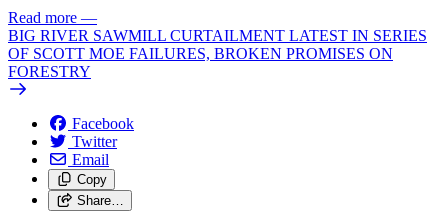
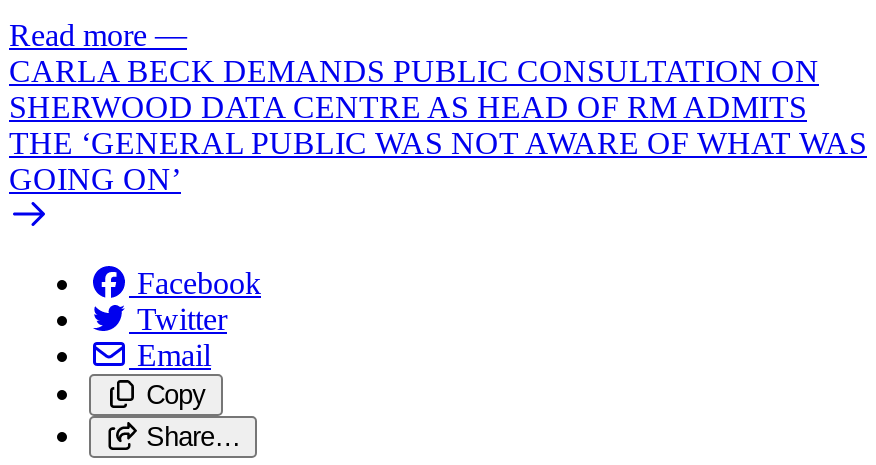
- BIG RIVER SAWMILL CURTAILMENT LATEST IN SERIES
- OF SCOTT MOE FAILURES, BROKEN PROMISES ON
- FORESTRY
+ CARLA BECK DEMANDS PUBLIC CONSULTATION ON
+ SHERWOOD DATA CENTRE AS HEAD OF RM ADMITS
+ THE ‘GENERAL PUBLIC WAS NOT AWARE OF WHAT WAS
+ GOING ON’
